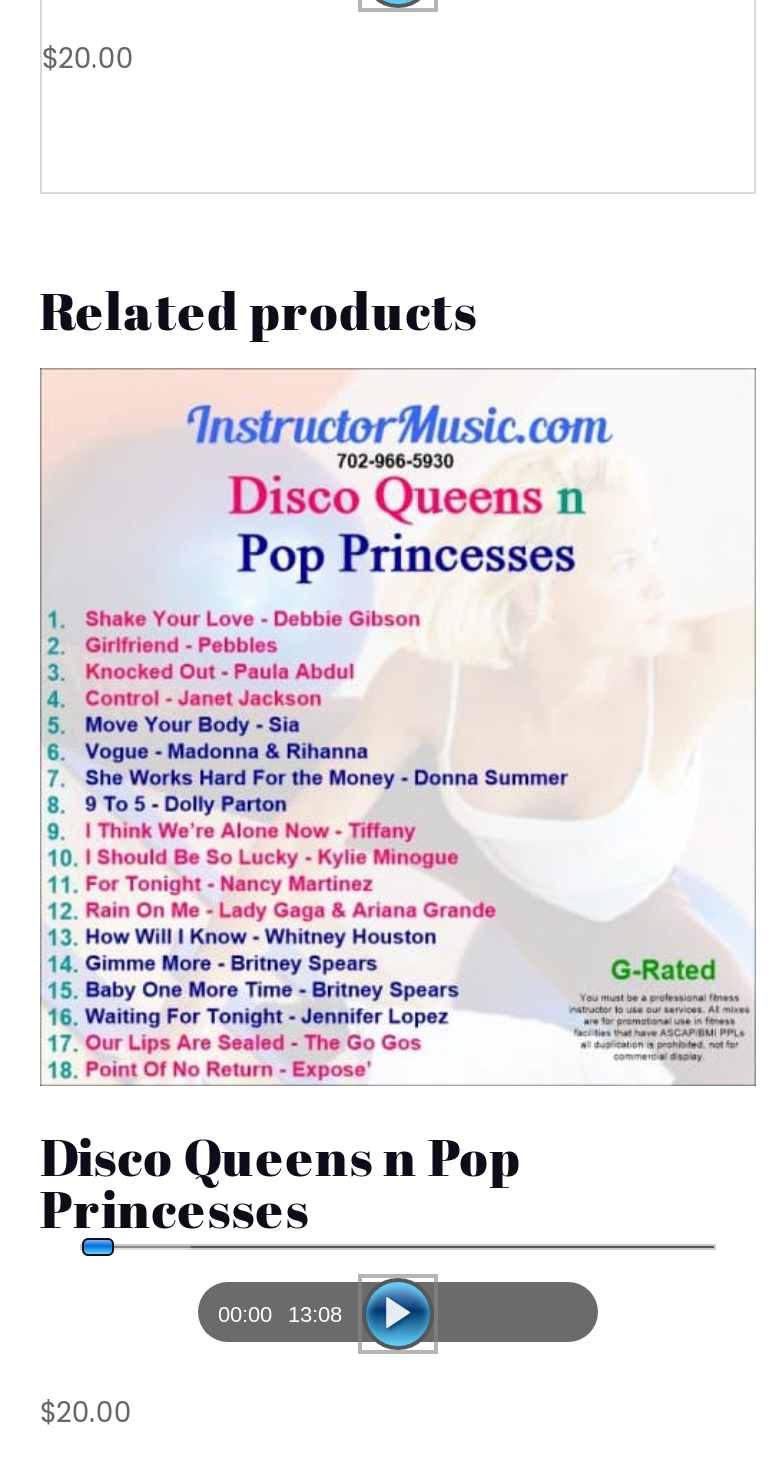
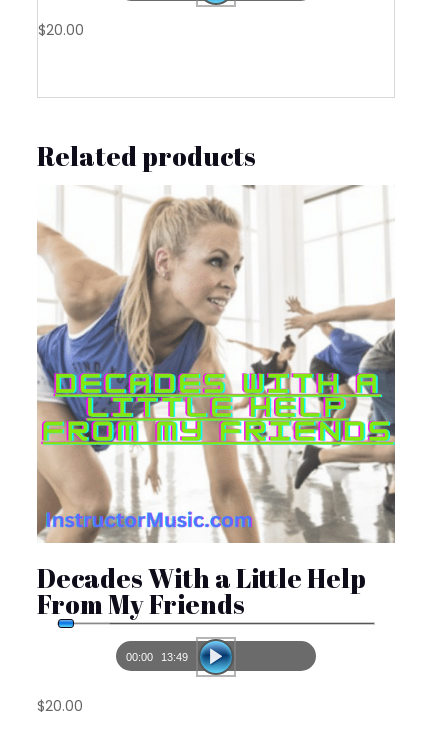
- [image]
- Disco Queens n Pop
- Princesses
+ [image]
+ Decades With a Little Help
+ From My Friends

- 13:08
+ 13:49
